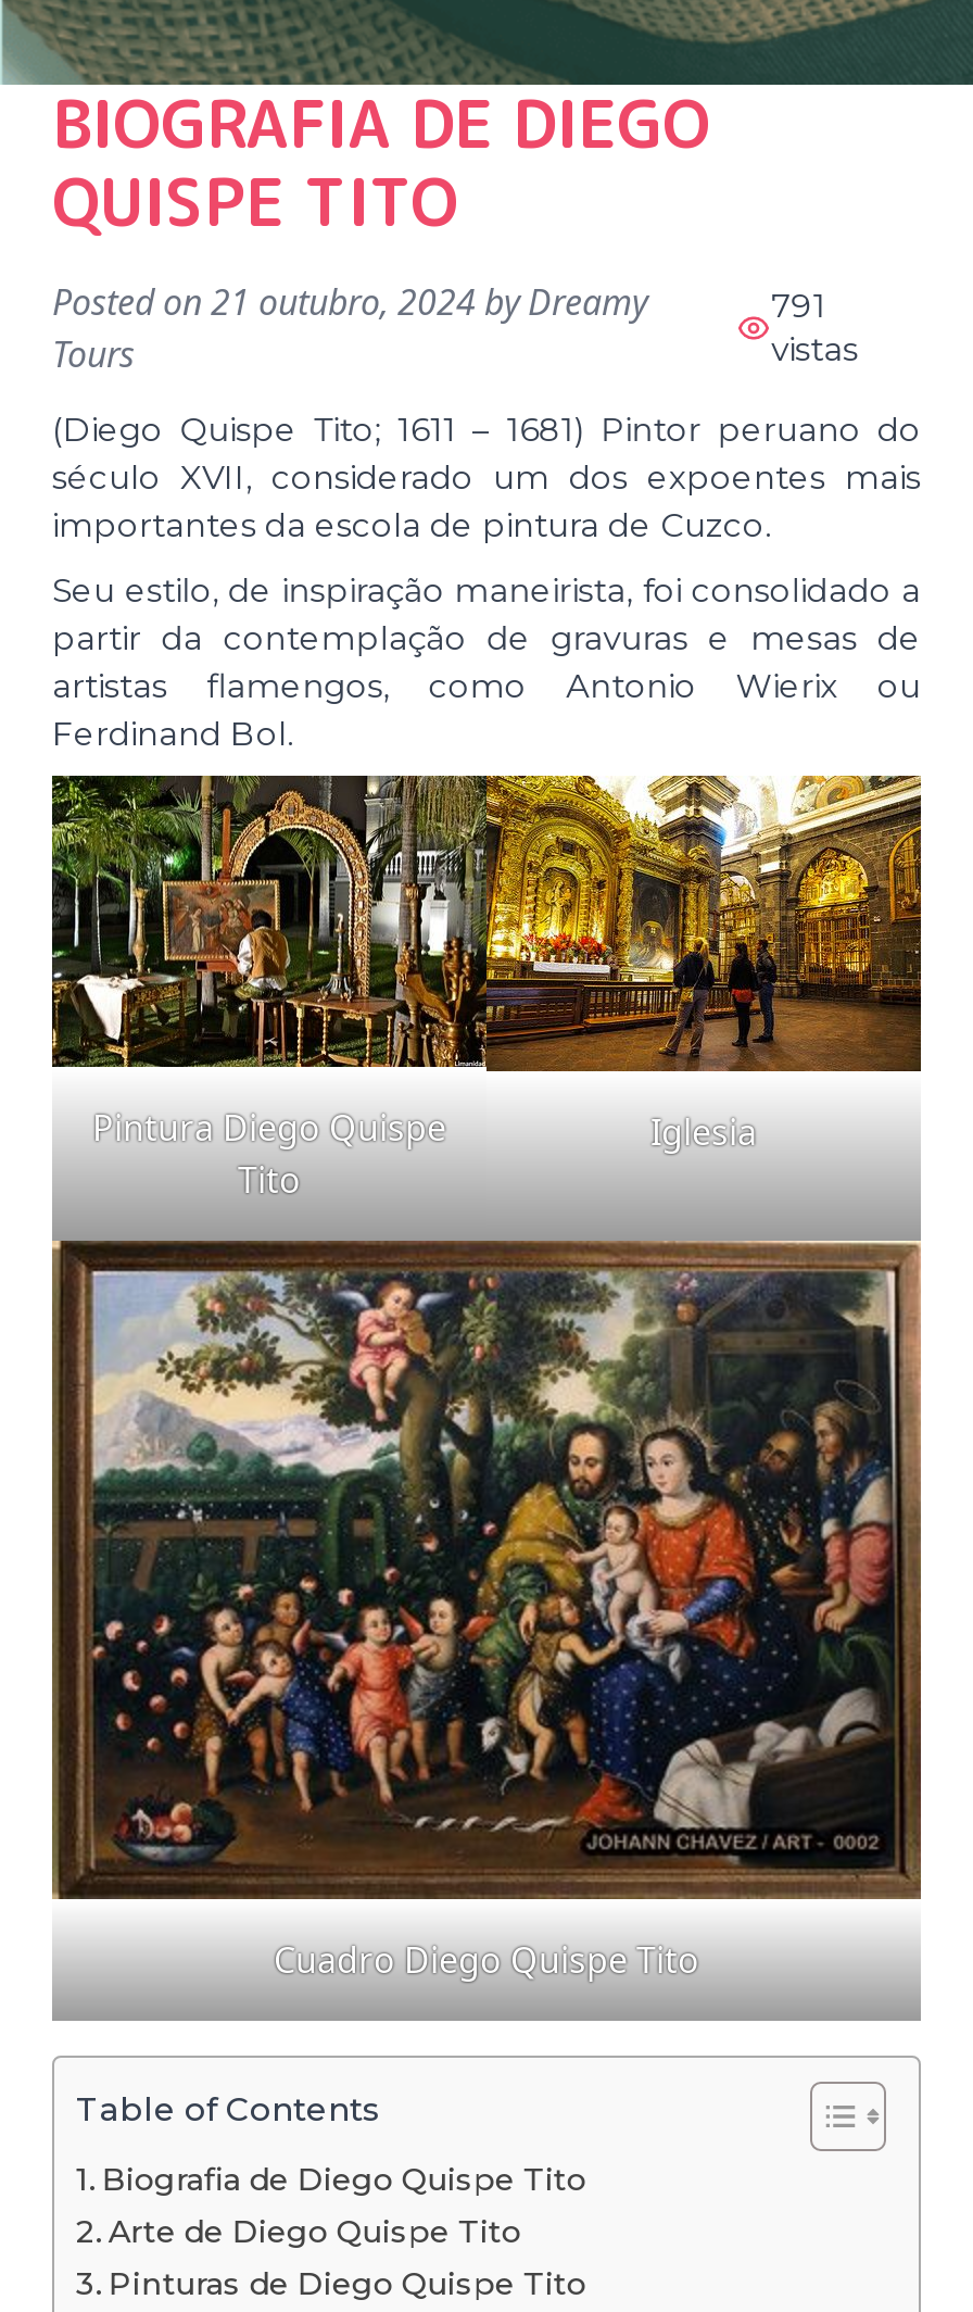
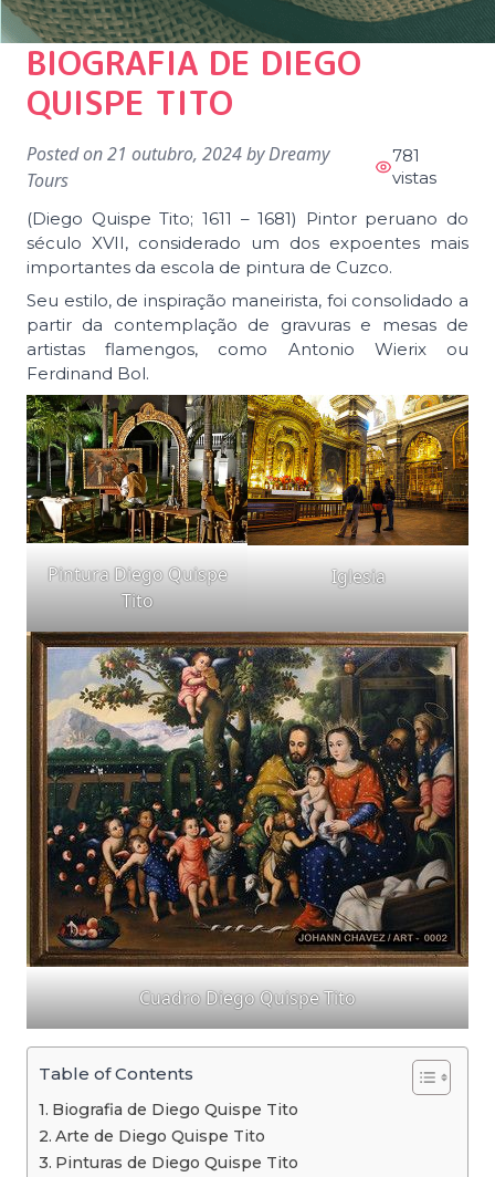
- 791
+ 781
